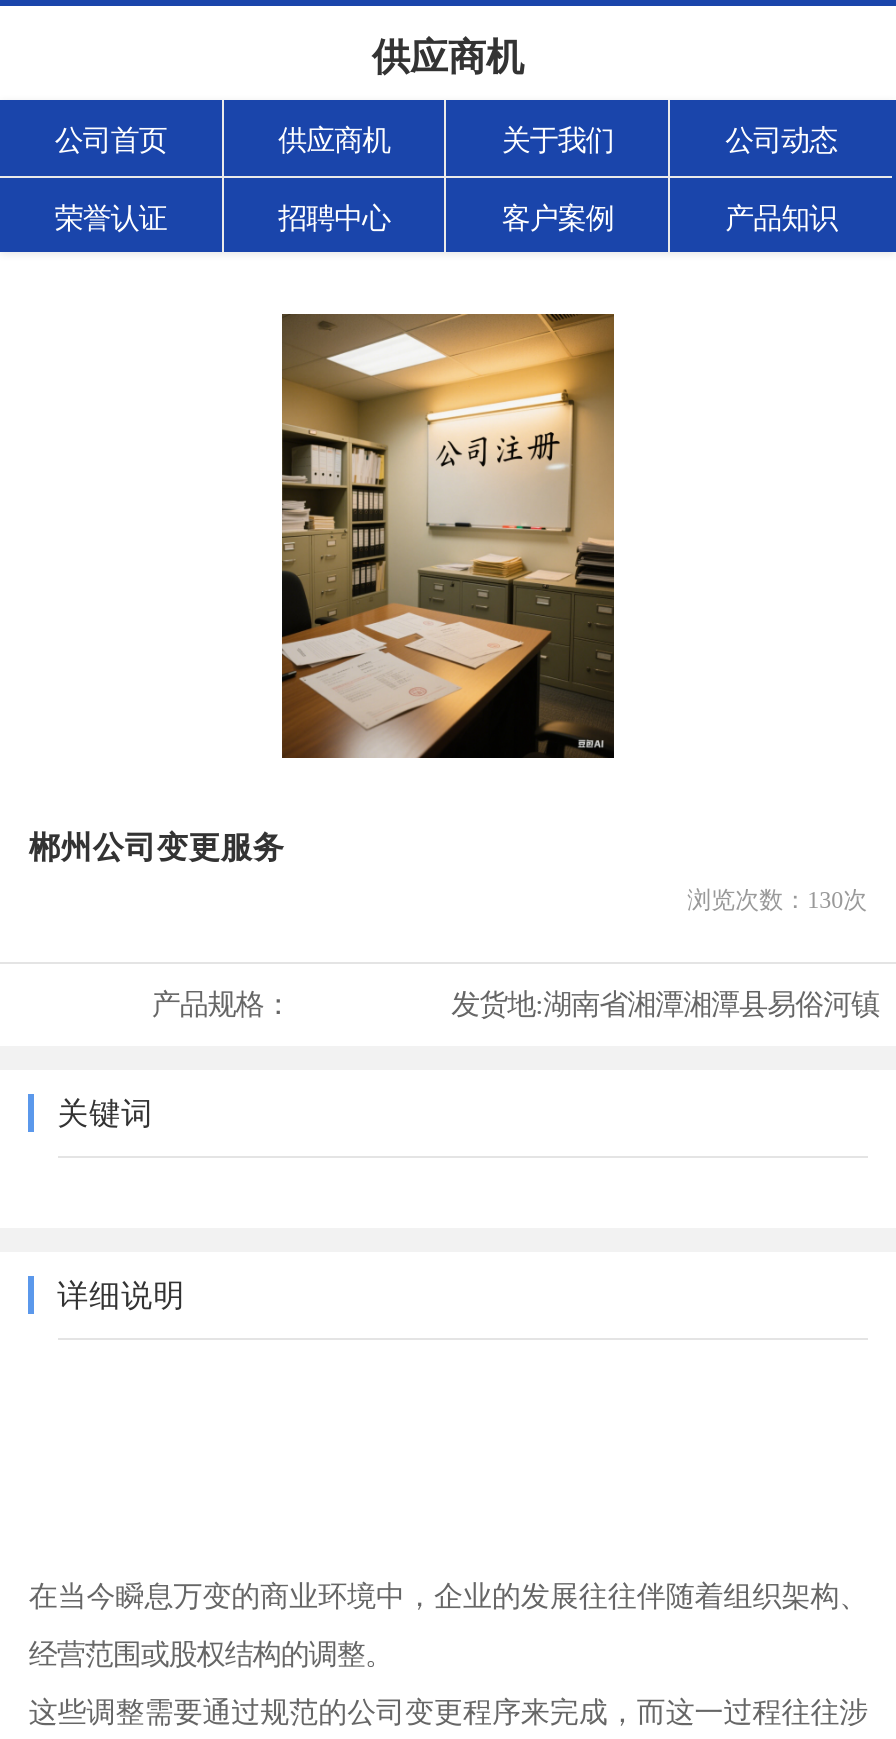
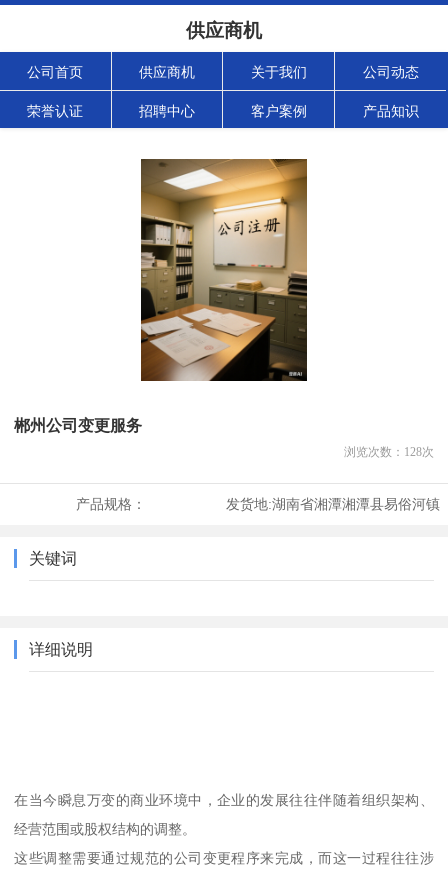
- 浏览次数：130次
+ 浏览次数：128次
